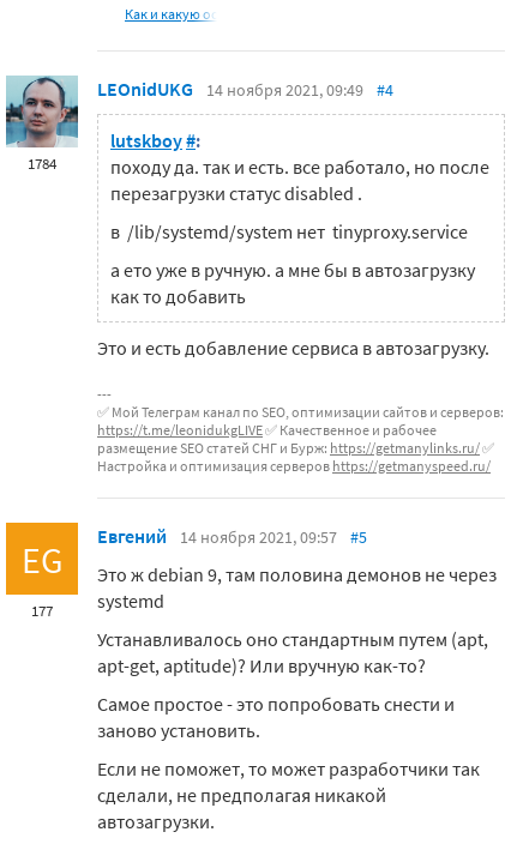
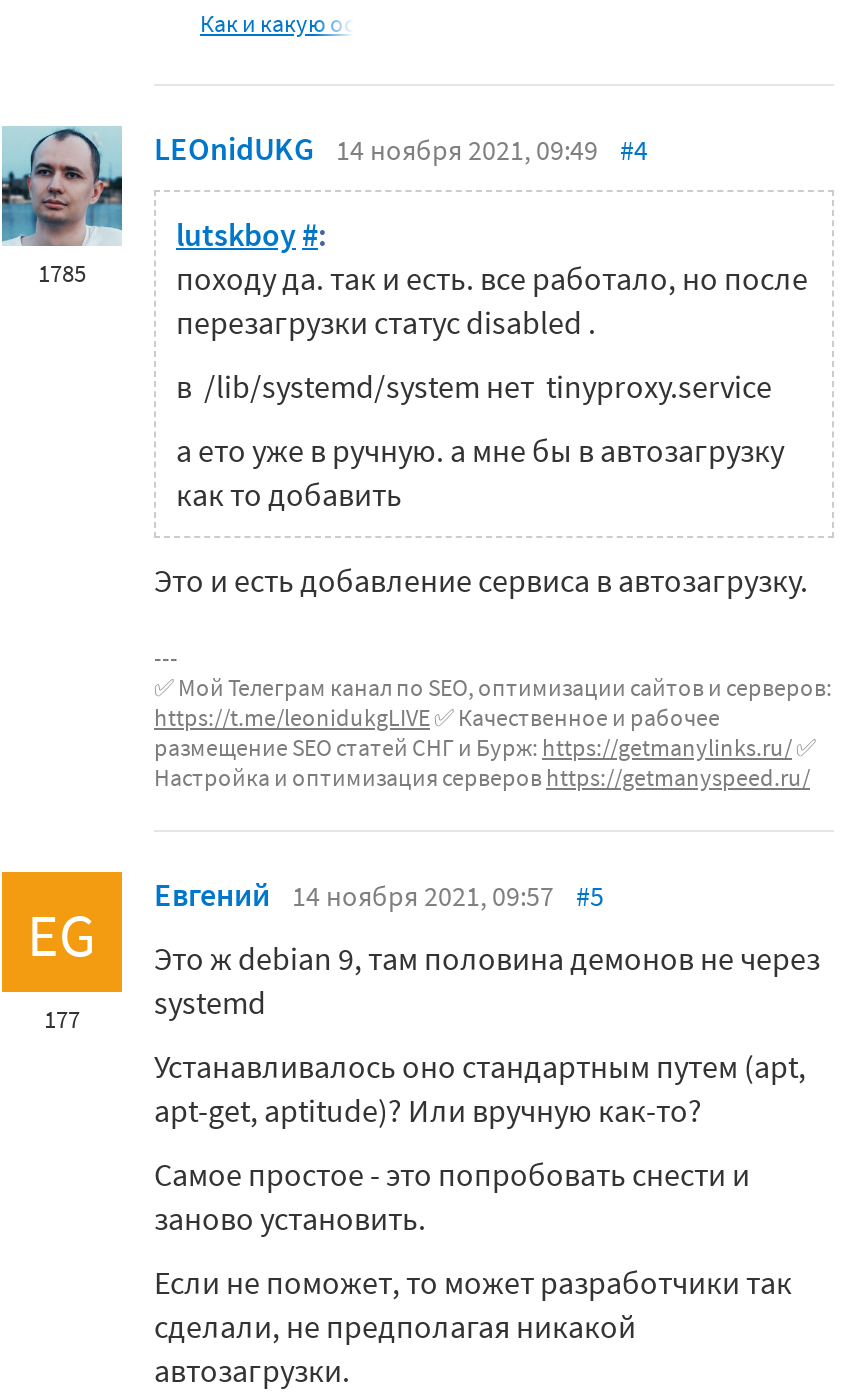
- 1784
+ 1785
